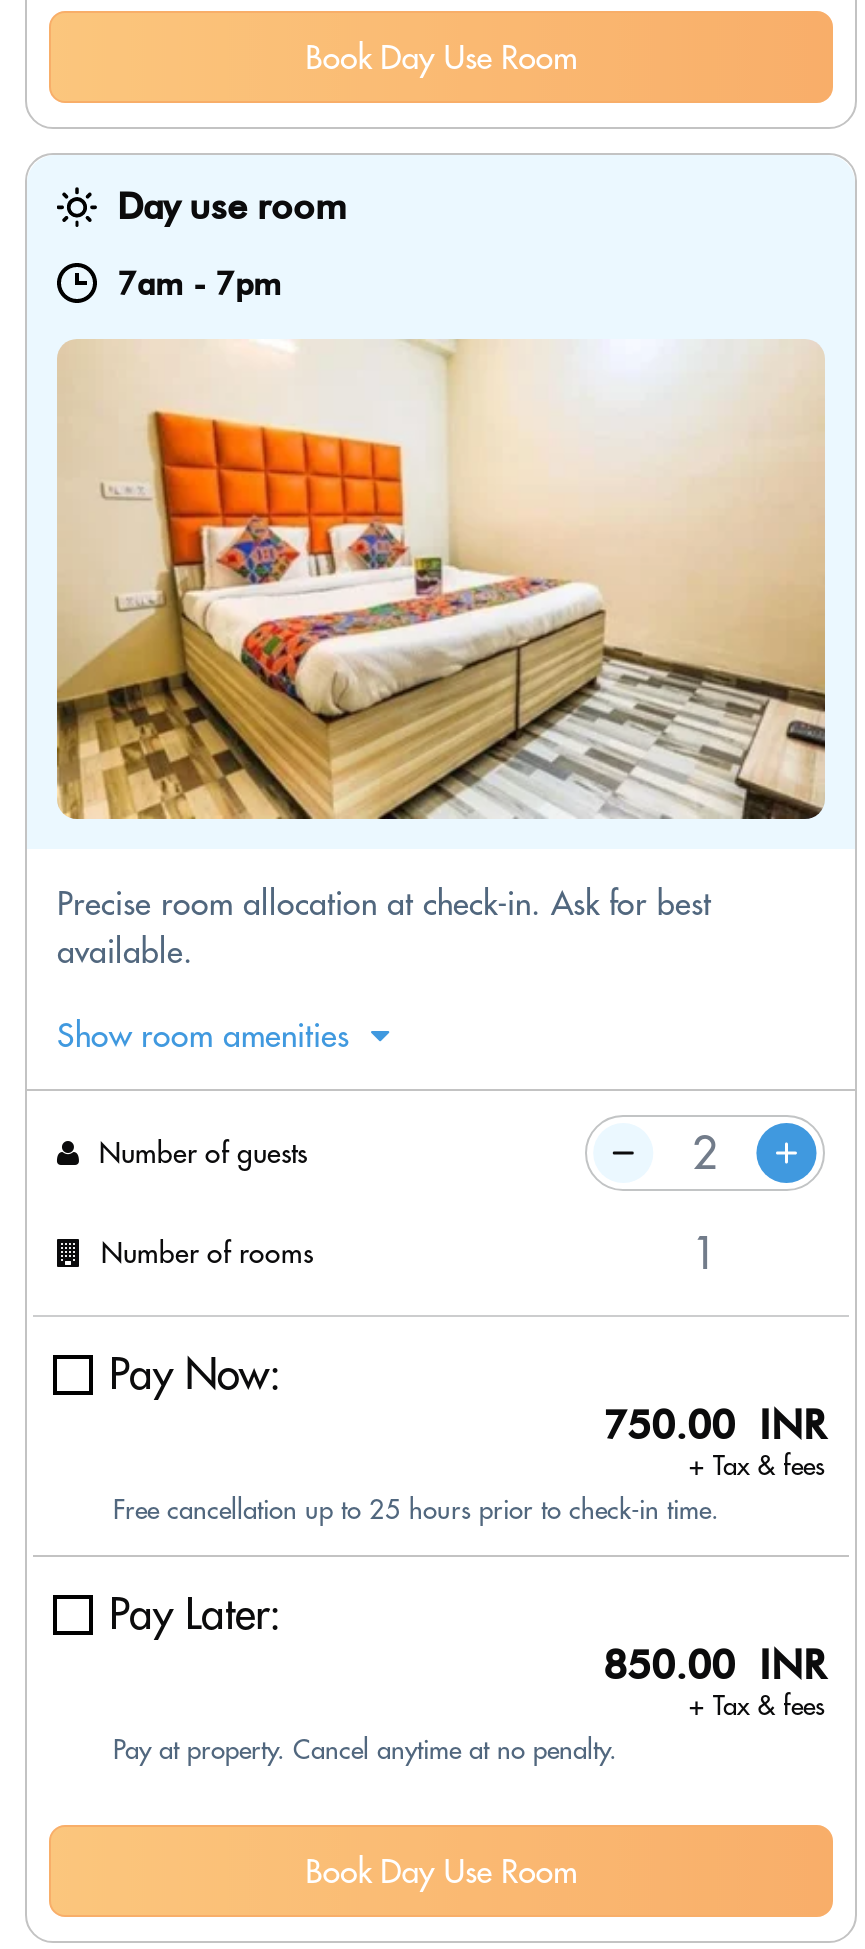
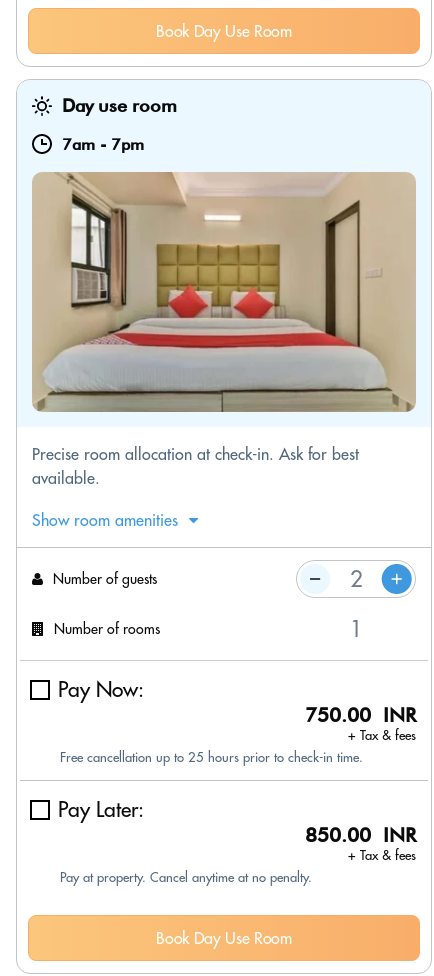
- [image]
+ [image]
